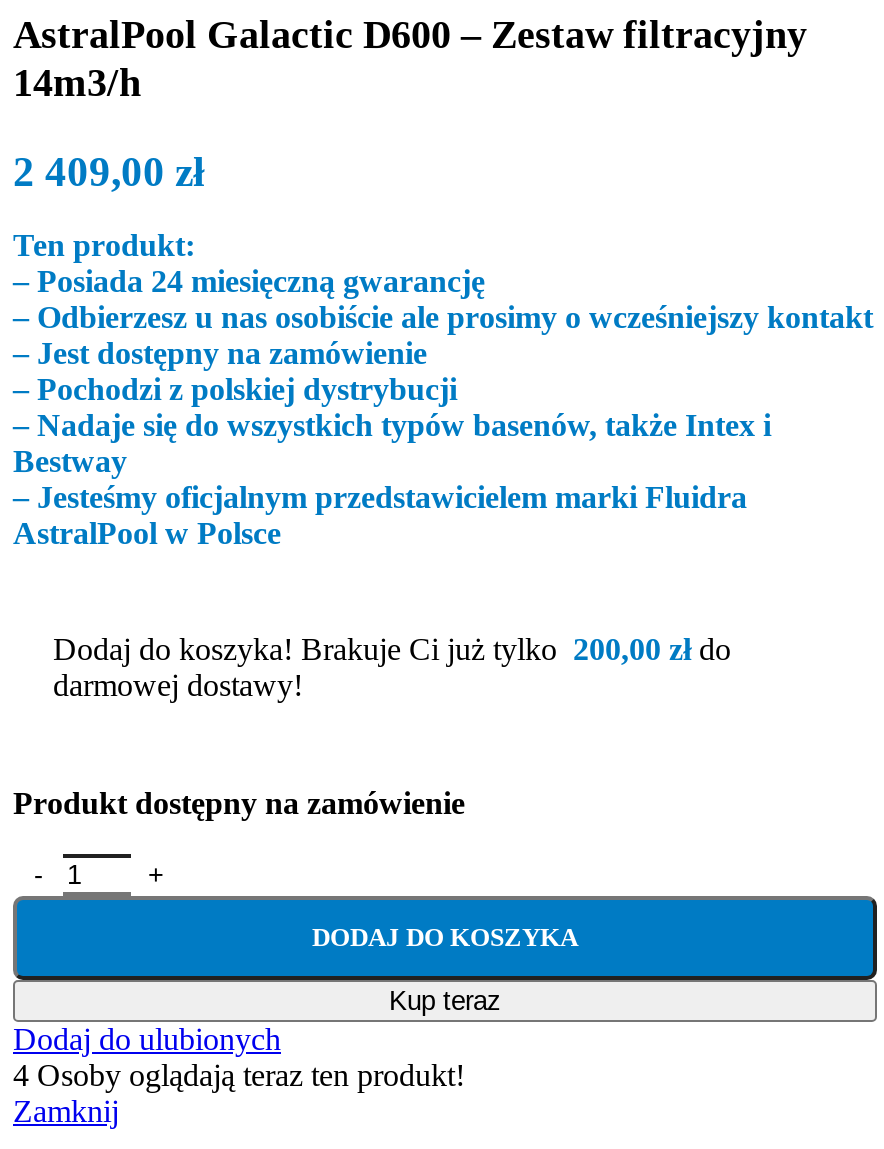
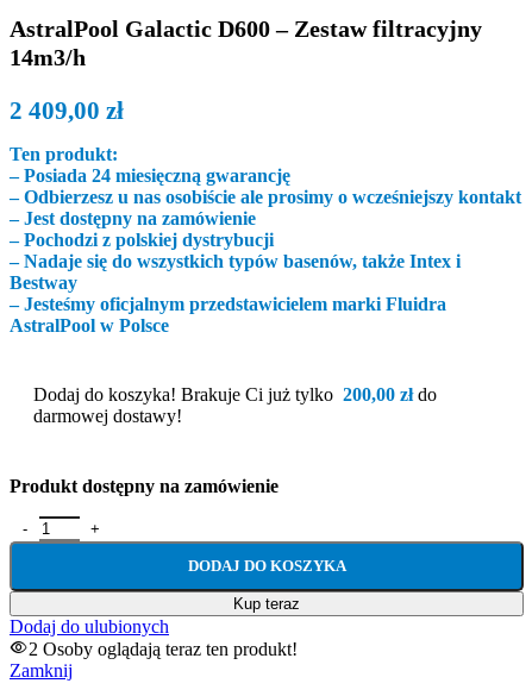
- 4 Osoby oglądają teraz ten produkt!
+ 2 Osoby oglądają teraz ten produkt!
